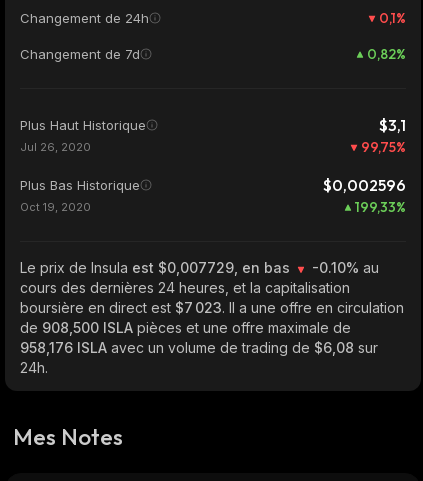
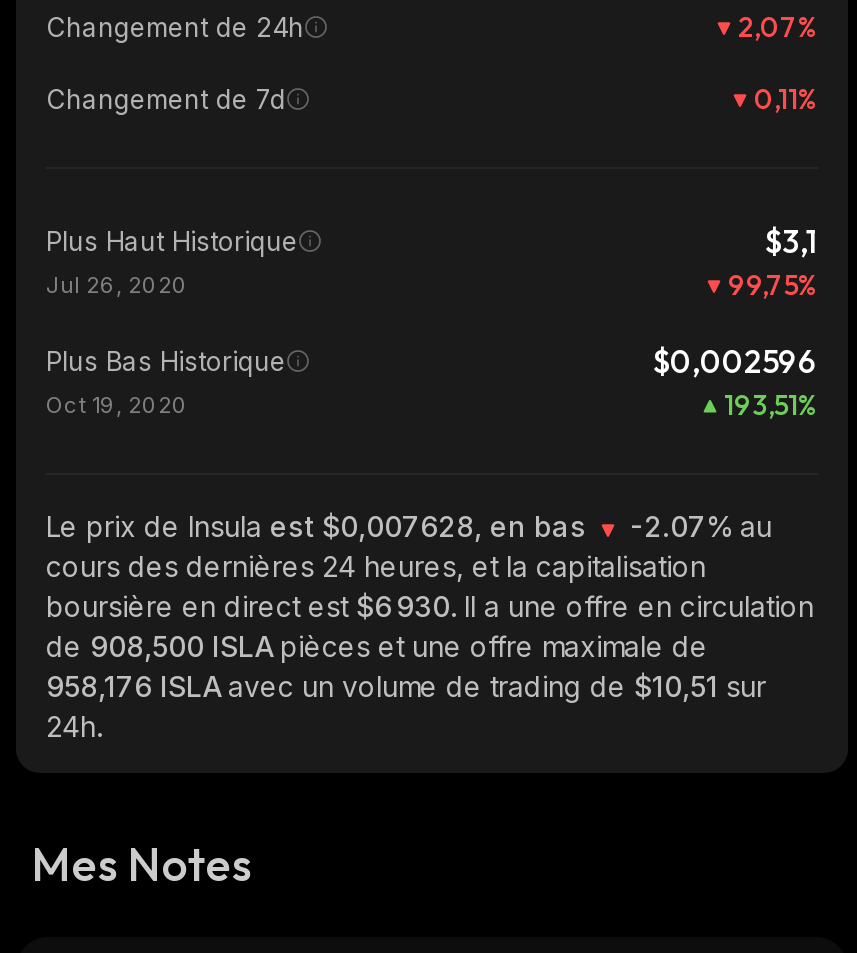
- 0,1%
+ 2,07%

- 0,82%
+ 0,11%

- 199,33%
+ 193,51%

- Le prix de Insula est $0,007729, en bas
+ Le prix de Insula est $0,007628, en bas

- -0.10% au
+ -2.07% au

- boursière en direct est $7 023. Il a une offre en circulation
+ boursière en direct est $6 930. Il a une offre en circulation

- 958,176 ISLA avec un volume de trading de $6,08 sur
+ 958,176 ISLA avec un volume de trading de $10,51 sur
